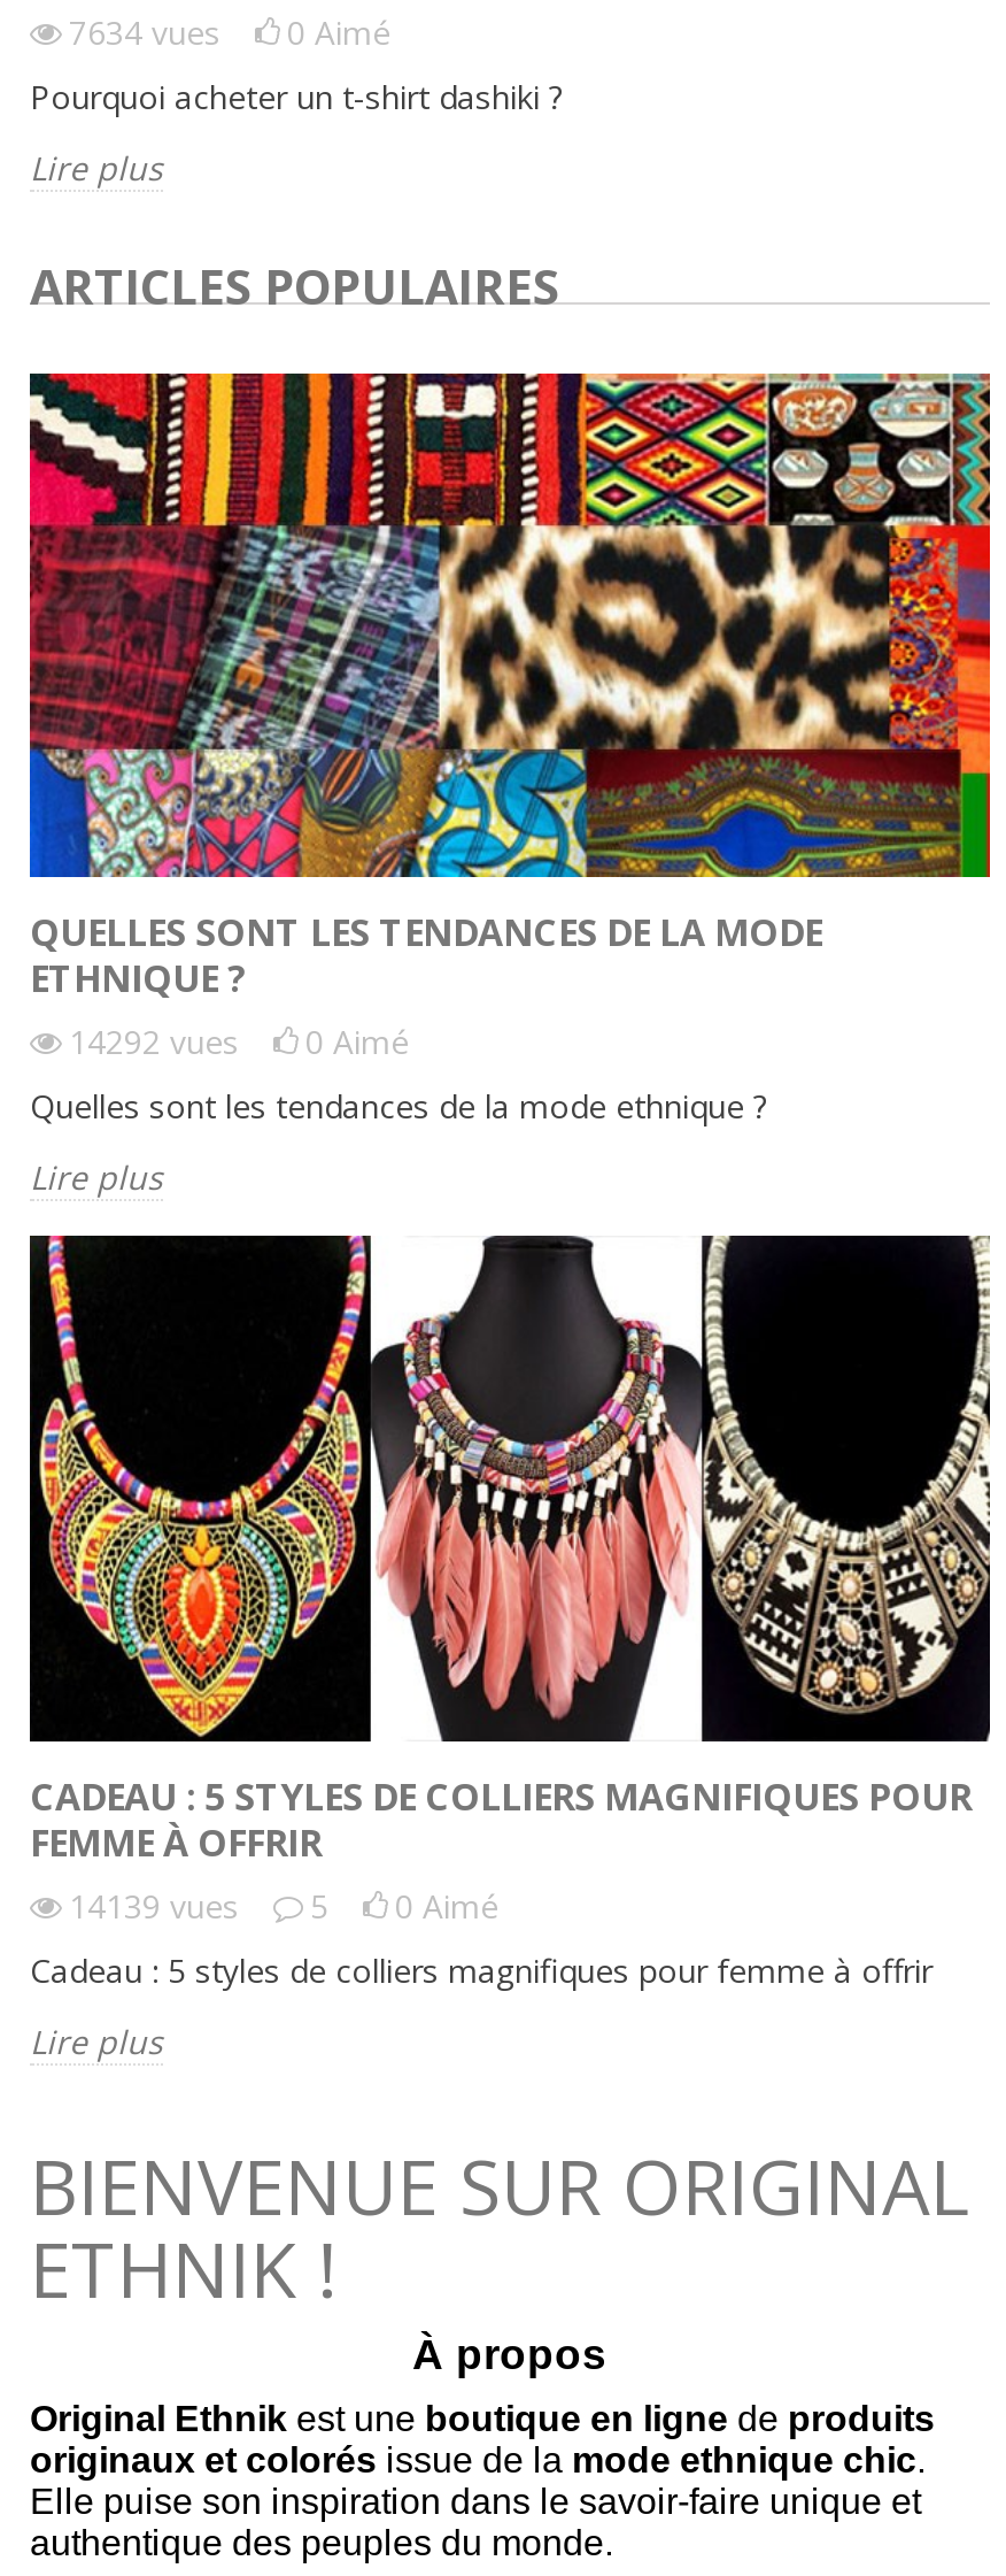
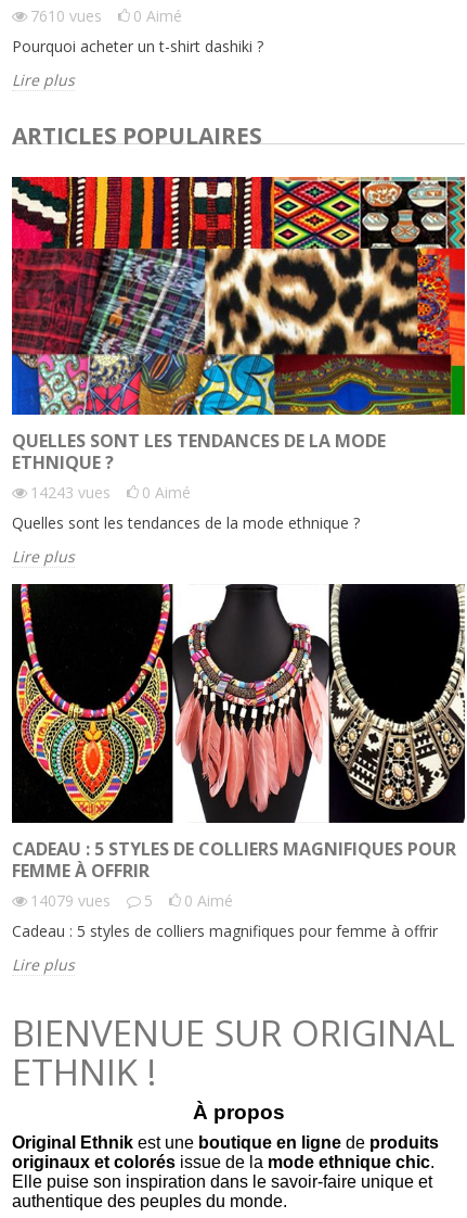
- 7634 vues 0 Aimé
+ 7610 vues 0 Aimé

- 14292 vues 0 Aimé
+ 14243 vues 0 Aimé

- 14139 vues 5 0 Aimé
+ 14079 vues 5 0 Aimé
